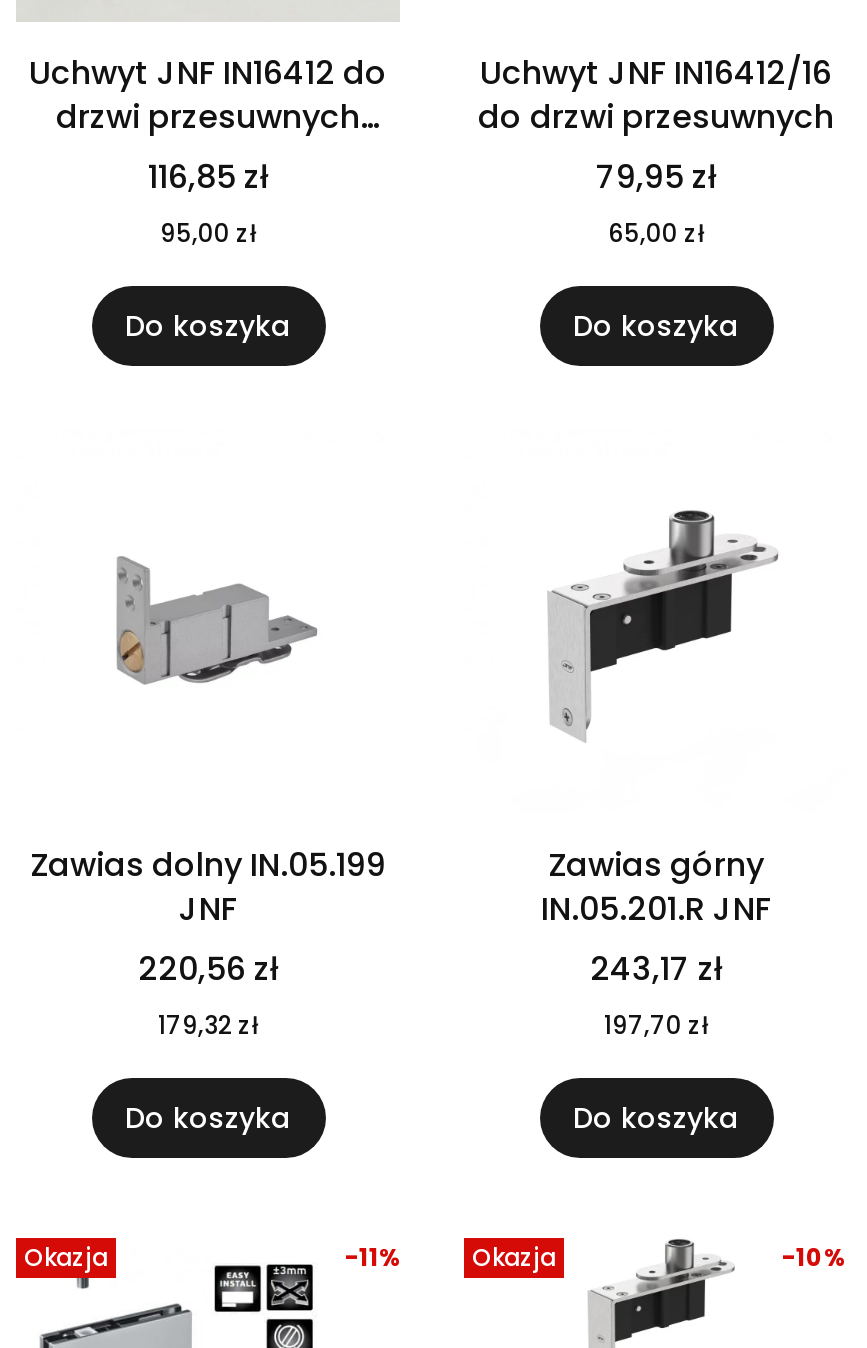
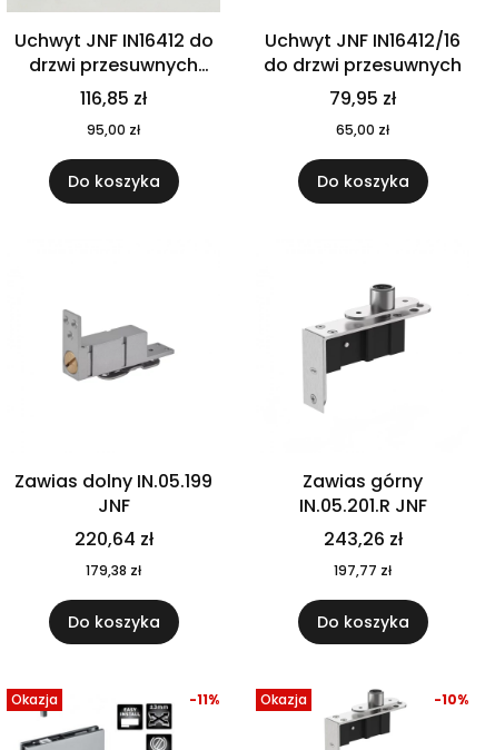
- 220,56 zł
+ 220,64 zł

- 243,17 zł
+ 243,26 zł

- 179,32 zł
+ 179,38 zł

- 197,70 zł
+ 197,77 zł
